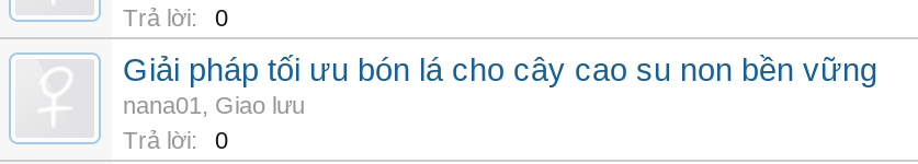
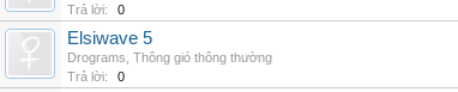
- Giải pháp tối ưu bón lá cho cây cao su non bền vững
- nana01, Giao lưu
+ Elsiwave 5
+ Drograms, Thông gió thông thường
